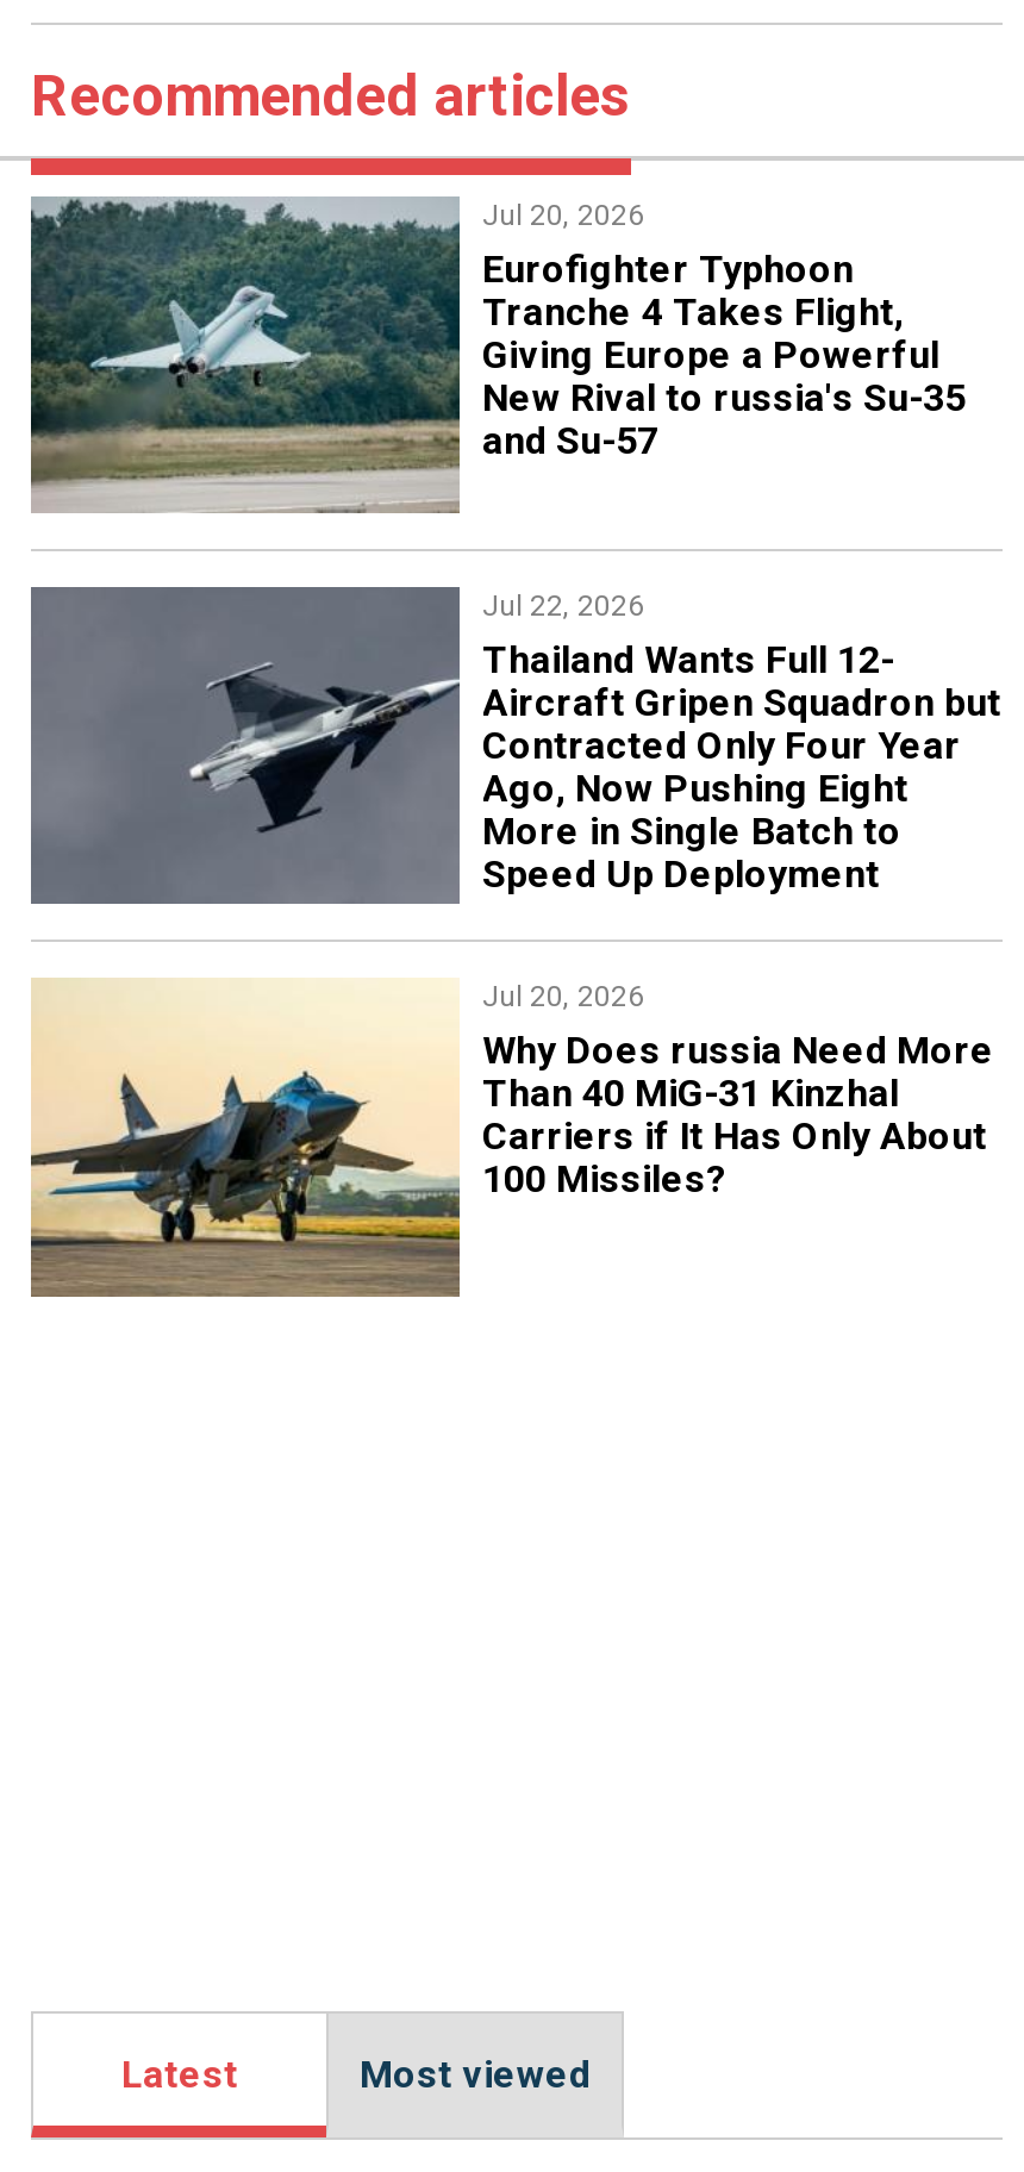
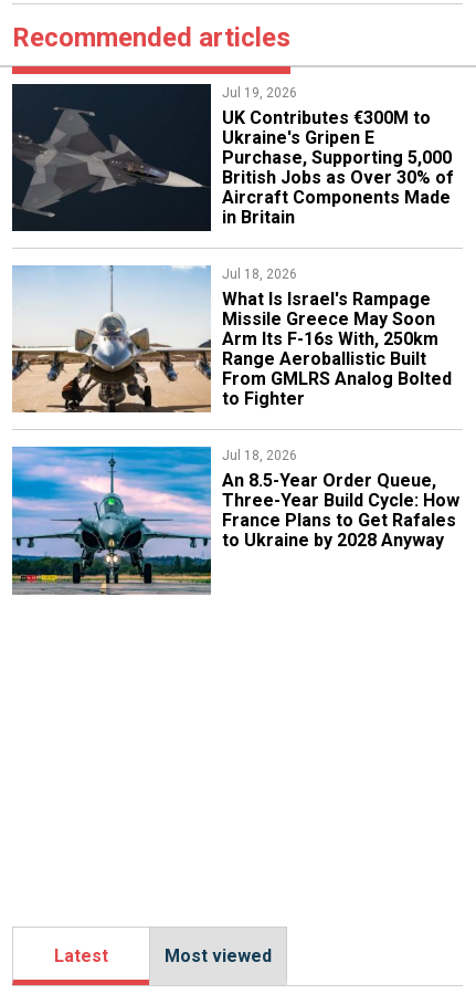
- [image]
- Jul 20, 2026
- Eurofighter Typhoon
- Tranche 4 Takes Flight,
- Giving Europe a Powerful
- New Rival to russia's Su-35
- and Su-57
+ [image]
+ Jul 19, 2026
+ UK Contributes €300M to
+ Ukraine's Gripen E
+ Purchase, Supporting 5,000
+ British Jobs as Over 30% of
+ Aircraft Components Made
+ in Britain

- [image]
- Jul 22, 2026
- Thailand Wants Full 12-
- Aircraft Gripen Squadron but
- Contracted Only Four Year
- Ago, Now Pushing Eight
- More in Single Batch to
- Speed Up Deployment
+ [image]
+ Jul 18, 2026
+ What Is Israel's Rampage
+ Missile Greece May Soon
+ Arm Its F-16s With, 250km
+ Range Aeroballistic Built
+ From GMLRS Analog Bolted
+ to Fighter

- [image]
- Jul 20, 2026
- Why Does russia Need More
- Than 40 MiG-31 Kinzhal
- Carriers if It Has Only About
- 100 Missiles?
+ [image]
+ Jul 18, 2026
+ An 8.5-Year Order Queue,
+ Three-Year Build Cycle: How
+ France Plans to Get Rafales
+ to Ukraine by 2028 Anyway
